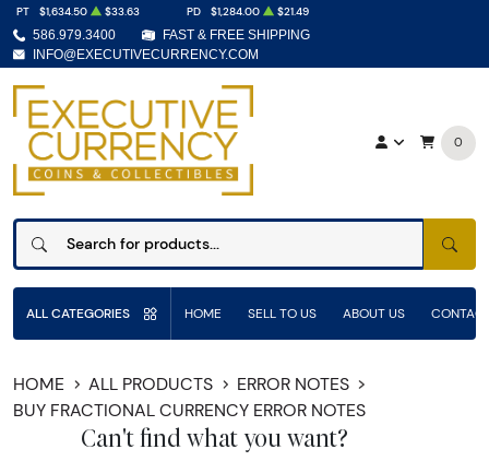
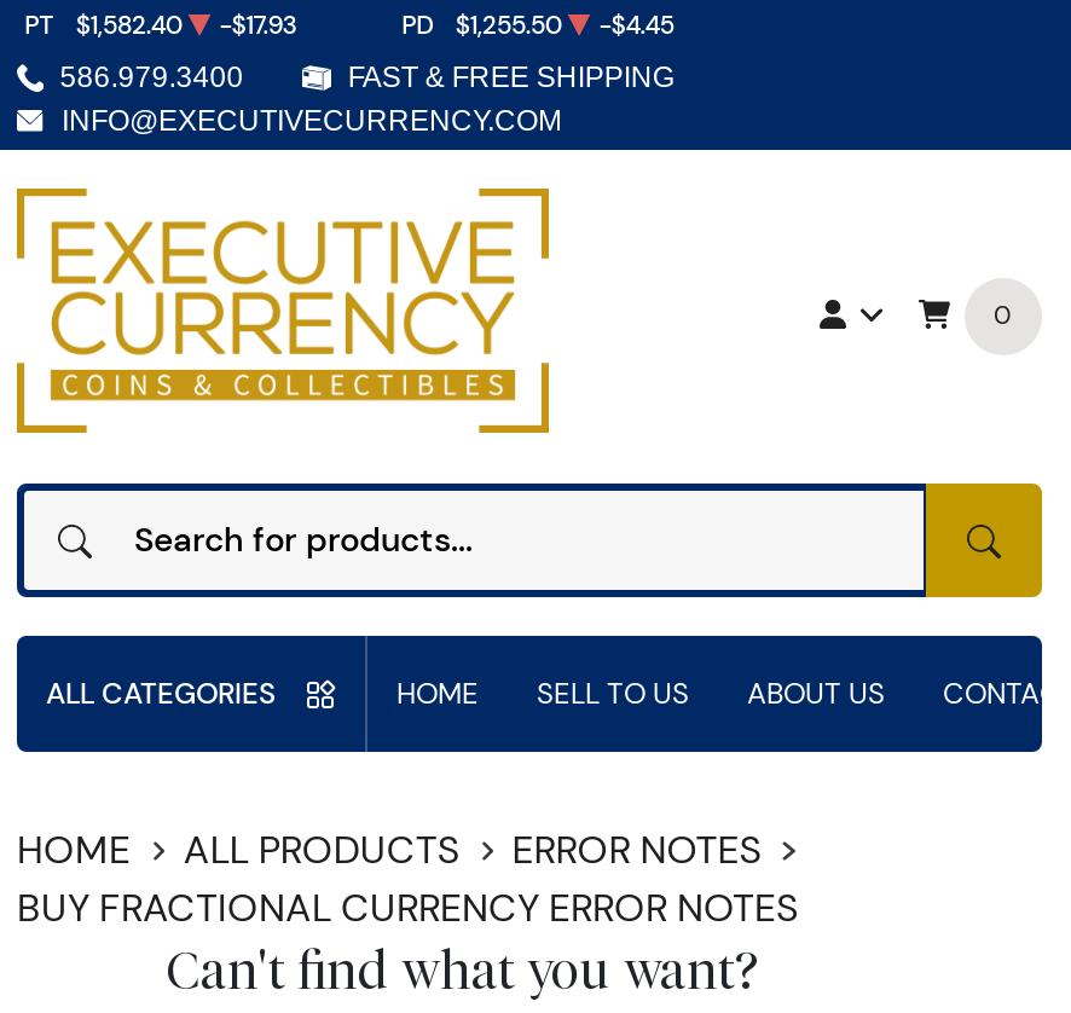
- $1,634.50
+ $1,582.40

- $33.63
+ -$17.93

- $1,284.00
+ $1,255.50

- $21.49
+ -$4.45
